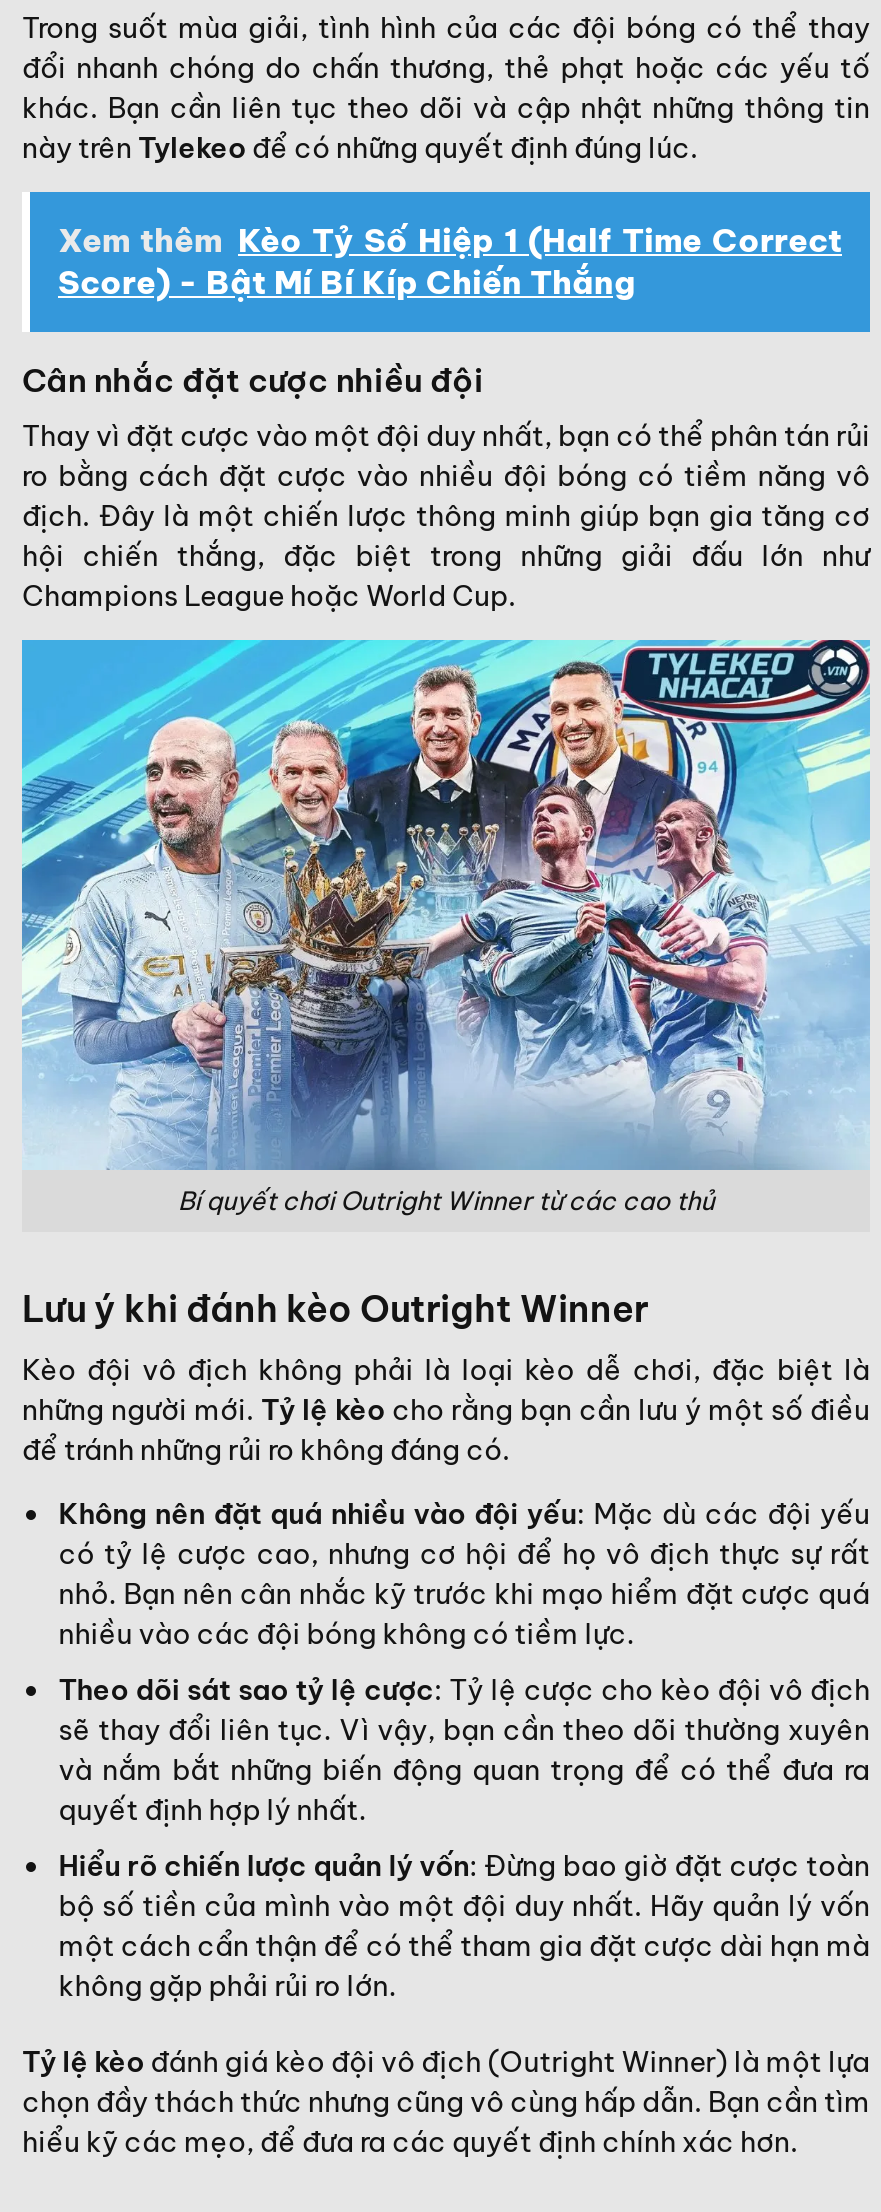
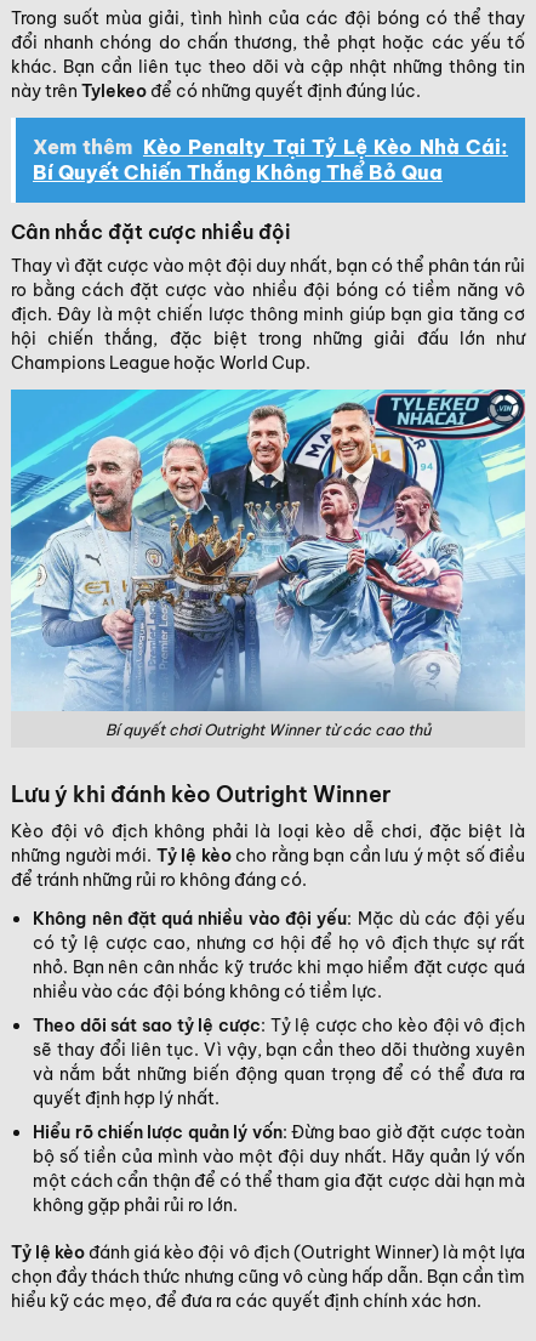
- Xem thêm Kèo Tỷ Số Hiệp 1 (Half Time Correct
- Score) - Bật Mí Bí Kíp Chiến Thắng
+ Xem thêm Kèo Penalty Tại Tỷ Lệ Kèo Nhà Cái:
+ Bí Quyết Chiến Thắng Không Thể Bỏ Qua
